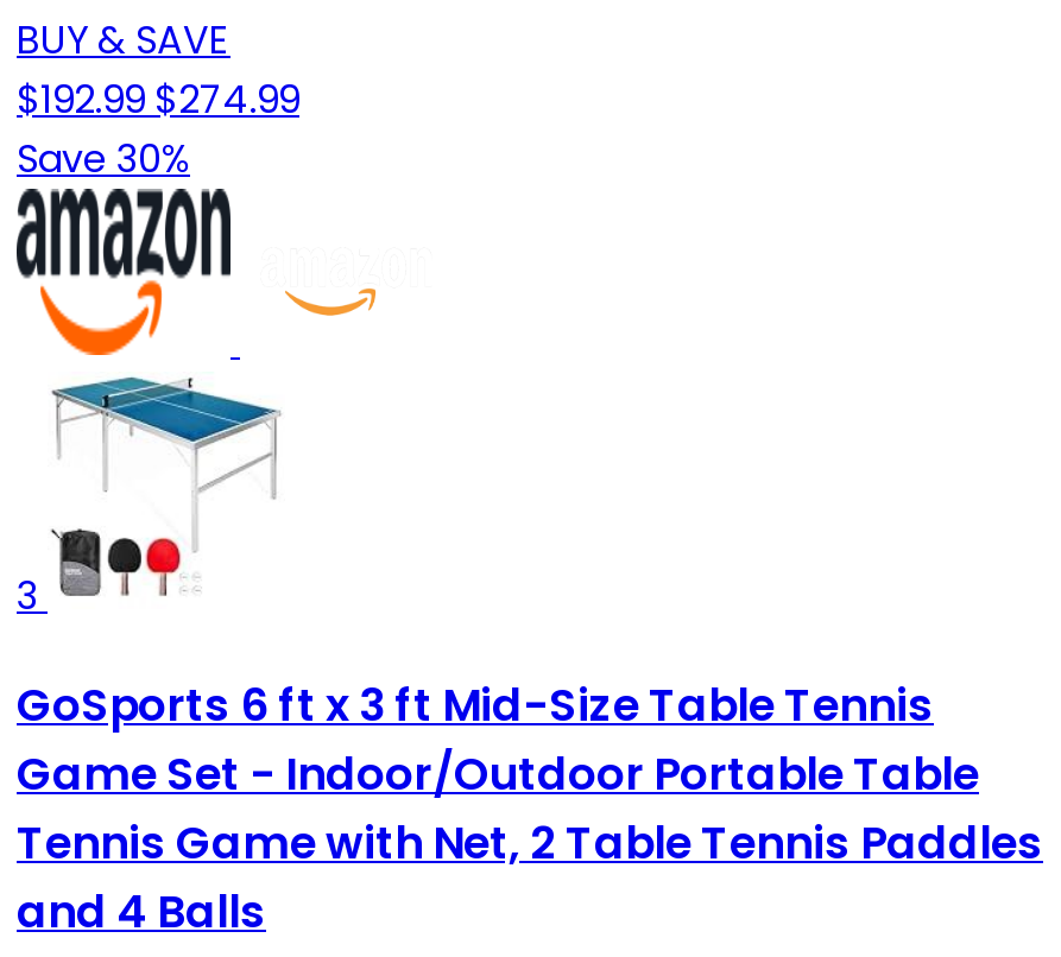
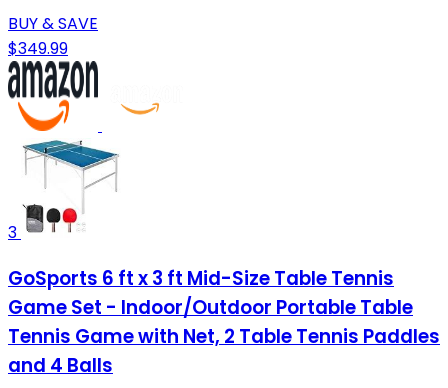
- $192.99 $274.99
- Save 30%
+ $349.99
